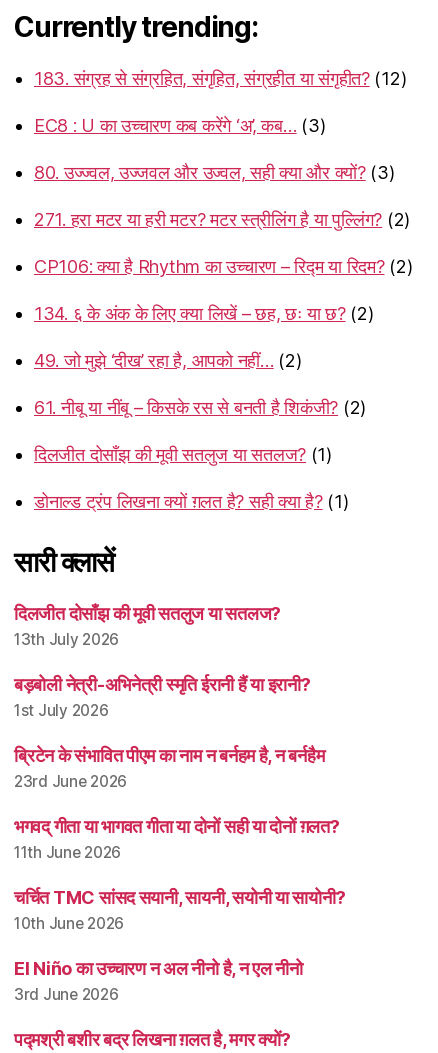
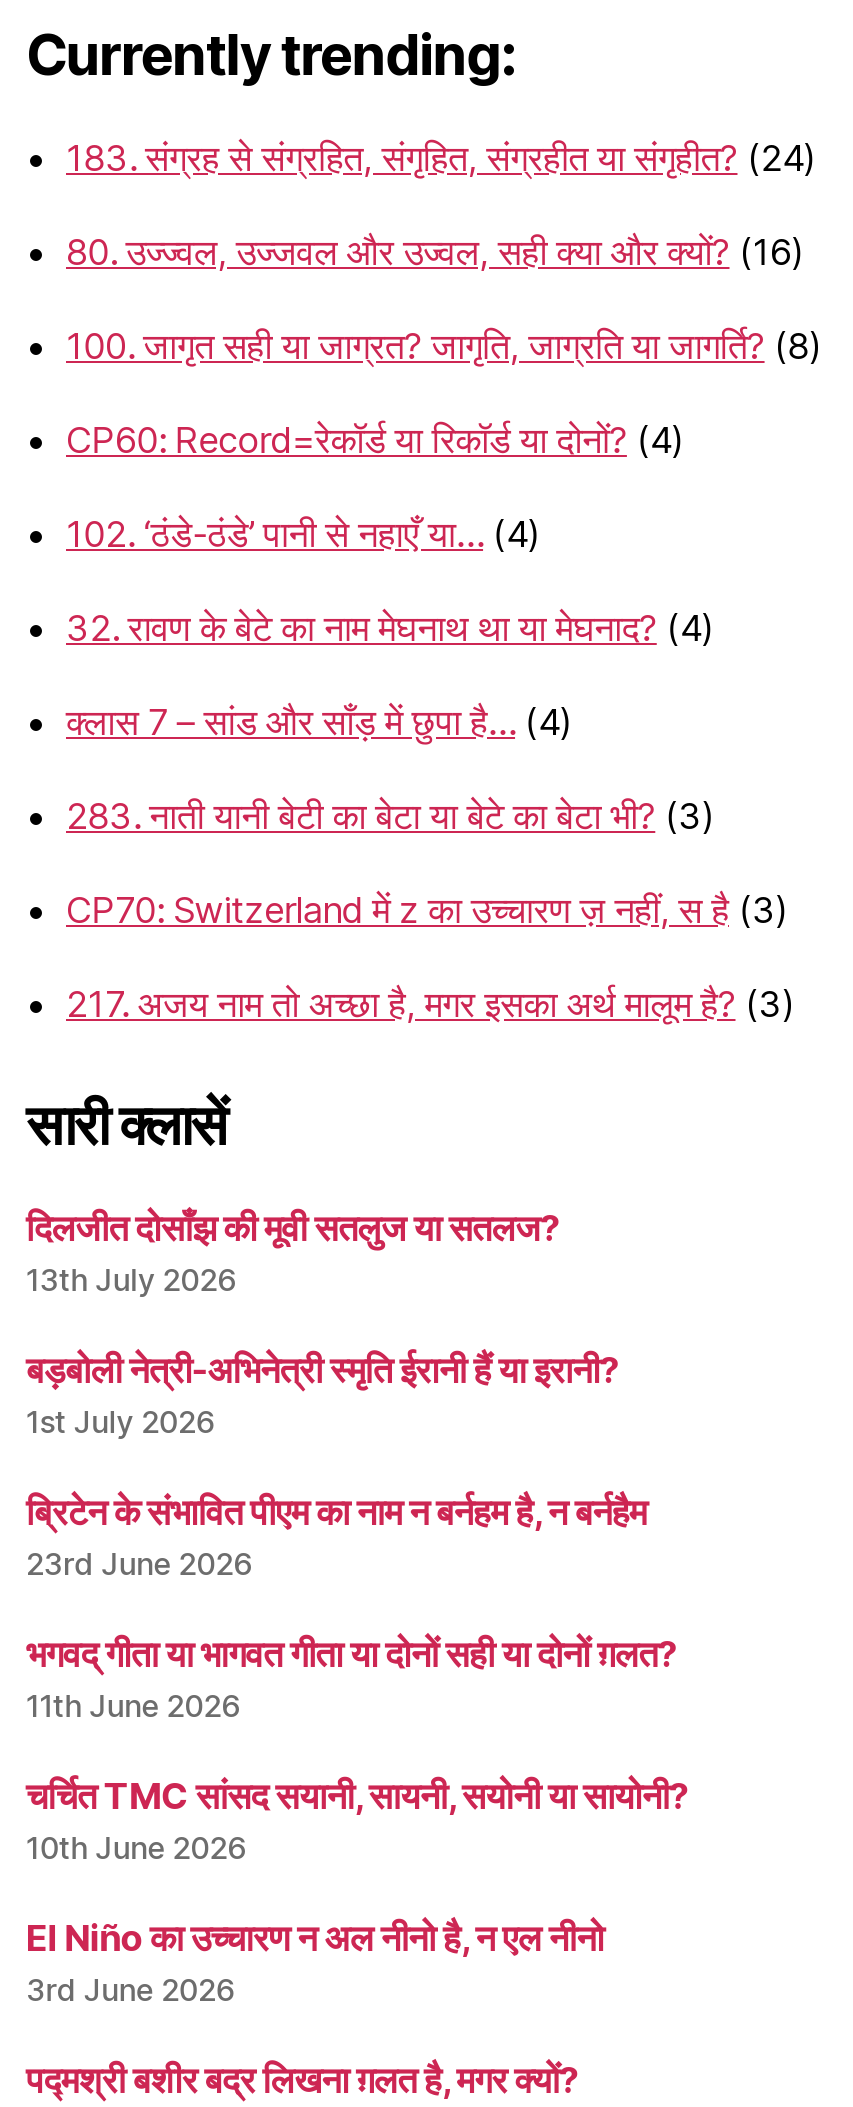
- 183. संग्रह से संग्रहित, संगृहित, संग्रहीत या संगृहीत? (12)
+ 183. संग्रह से संग्रहित, संगृहित, संग्रहीत या संगृहीत? (24)

- EC8 : U का उच्चारण कब करेंगे ‘अ’, कब… (3)
+ 80. उज्ज्वल, उज्जवल और उज्वल, सही क्या और क्यों? (16)

- 80. उज्ज्वल, उज्जवल और उज्वल, सही क्या और क्यों? (3)
+ 100. जागृत सही या जाग्रत? जागृति, जाग्रति या जागर्ति? (8)

- 271. हरा मटर या हरी मटर? मटर स्त्रीलिंग है या पुल्लिंग? (2)
+ CP60: Record=रेकॉर्ड या रिकॉर्ड या दोनों? (4)

- CP106: क्या है Rhythm का उच्चारण – रिद्म या रिदम? (2)
+ 102. ‘ठंडे-ठंडे’ पानी से नहाएँ या… (4)

- 134. ६ के अंक के लिए क्या लिखें – छह, छः या छ? (2)
+ 32. रावण के बेटे का नाम मेघनाथ था या मेघनाद? (4)

- 49. जो मुझे ‘दीख’ रहा है, आपको नहीं… (2)
+ क्लास 7 – सांड और साँड़ में छुपा है… (4)

- 61. नीबू या नींबू – किसके रस से बनती है शिकंजी? (2)
+ 283. नाती यानी बेटी का बेटा या बेटे का बेटा भी? (3)

- दिलजीत दोसाँझ की मूवी सतलुज या सतलज? (1)
+ CP70: Switzerland में z का उच्चारण ज़ नहीं, स है (3)

- डोनाल्ड ट्रंप लिखना क्यों ग़लत है? सही क्या है? (1)
+ 217. अजय नाम तो अच्छा है, मगर इसका अर्थ मालूम है? (3)
